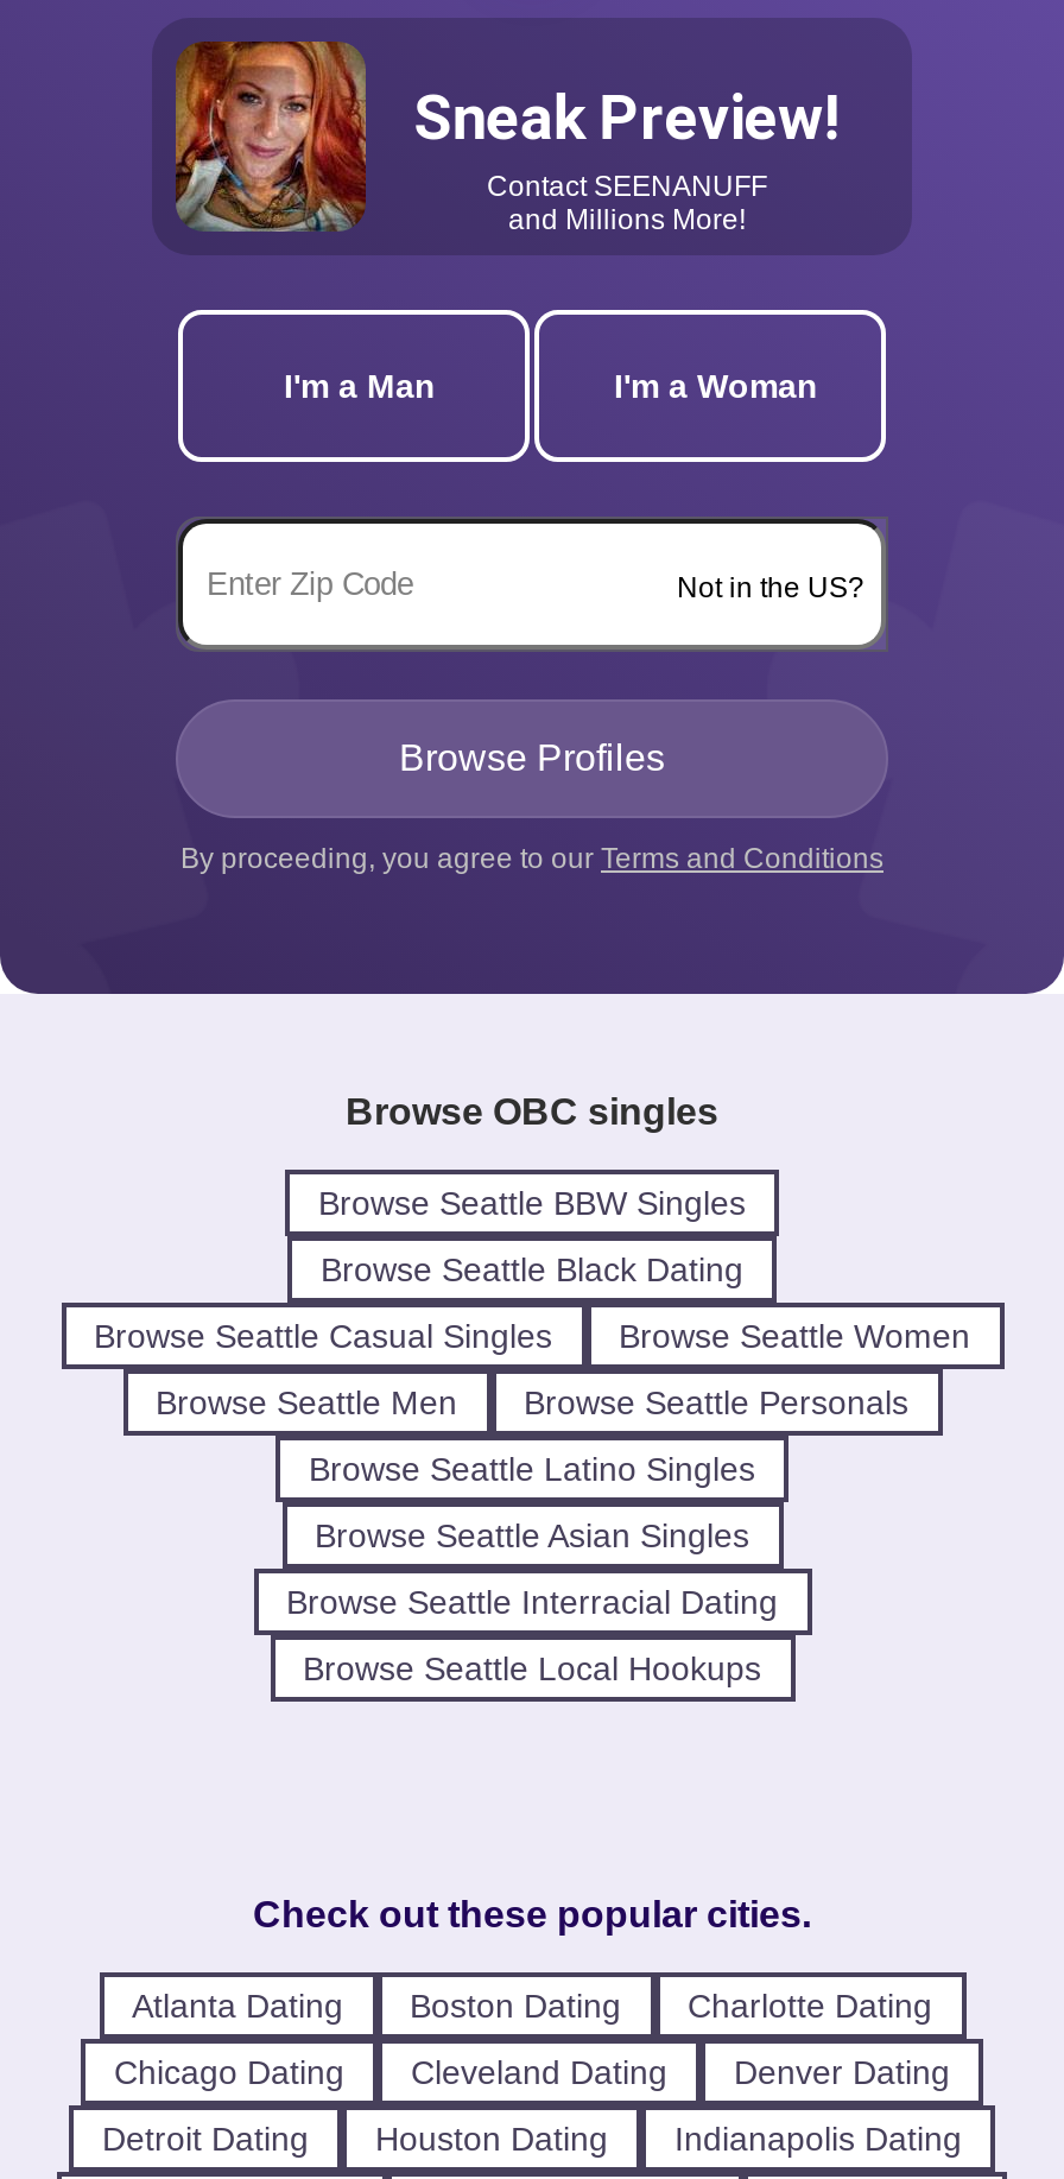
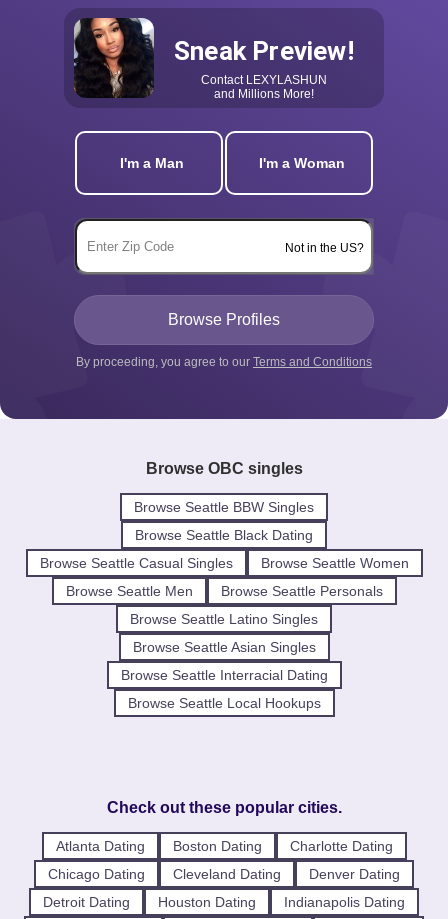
- [image]
+ [image]

- Contact SEENANUFF
+ Contact LEXYLASHUN
